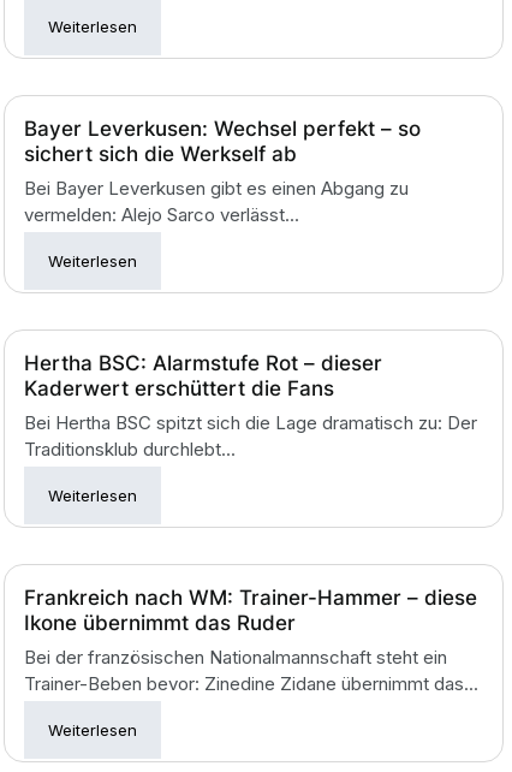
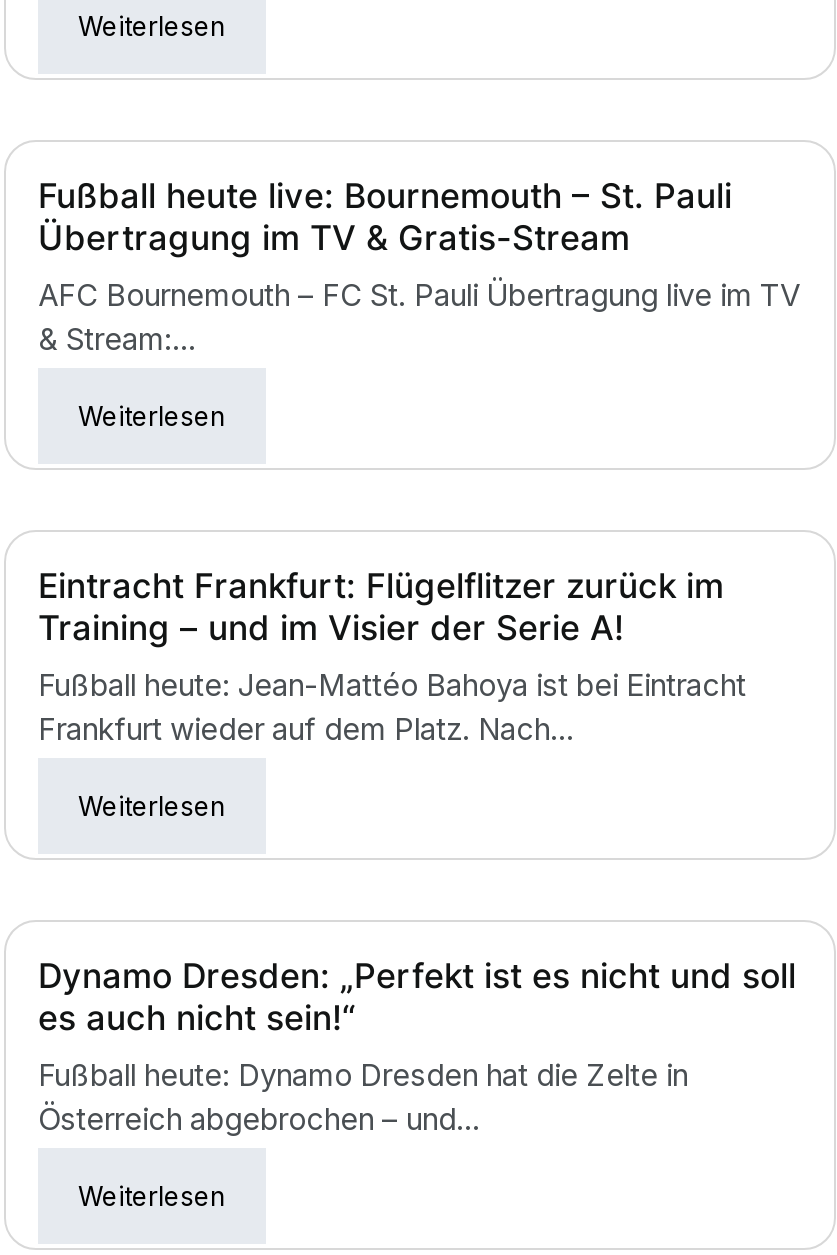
- Bayer Leverkusen: Wechsel perfekt – so
- sichert sich die Werkself ab
- Bei Bayer Leverkusen gibt es einen Abgang zu
- vermelden: Alejo Sarco verlässt...
+ Fußball heute live: Bournemouth – St. Pauli
+ Übertragung im TV & Gratis-Stream
+ AFC Bournemouth – FC St. Pauli Übertragung live im TV
+ & Stream:...

- Hertha BSC: Alarmstufe Rot – dieser
- Kaderwert erschüttert die Fans
- Bei Hertha BSC spitzt sich die Lage dramatisch zu: Der
- Traditionsklub durchlebt...
+ Eintracht Frankfurt: Flügelflitzer zurück im
+ Training – und im Visier der Serie A!
+ Fußball heute: Jean-Mattéo Bahoya ist bei Eintracht
+ Frankfurt wieder auf dem Platz. Nach...

- Frankreich nach WM: Trainer-Hammer – diese
- Ikone übernimmt das Ruder
- Bei der französischen Nationalmannschaft steht ein
- Trainer-Beben bevor: Zinedine Zidane übernimmt das...
+ Dynamo Dresden: „Perfekt ist es nicht und soll
+ es auch nicht sein!“
+ Fußball heute: Dynamo Dresden hat die Zelte in
+ Österreich abgebrochen – und...
